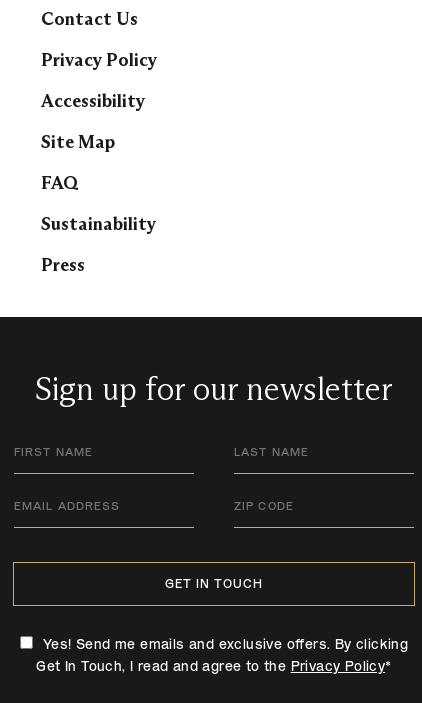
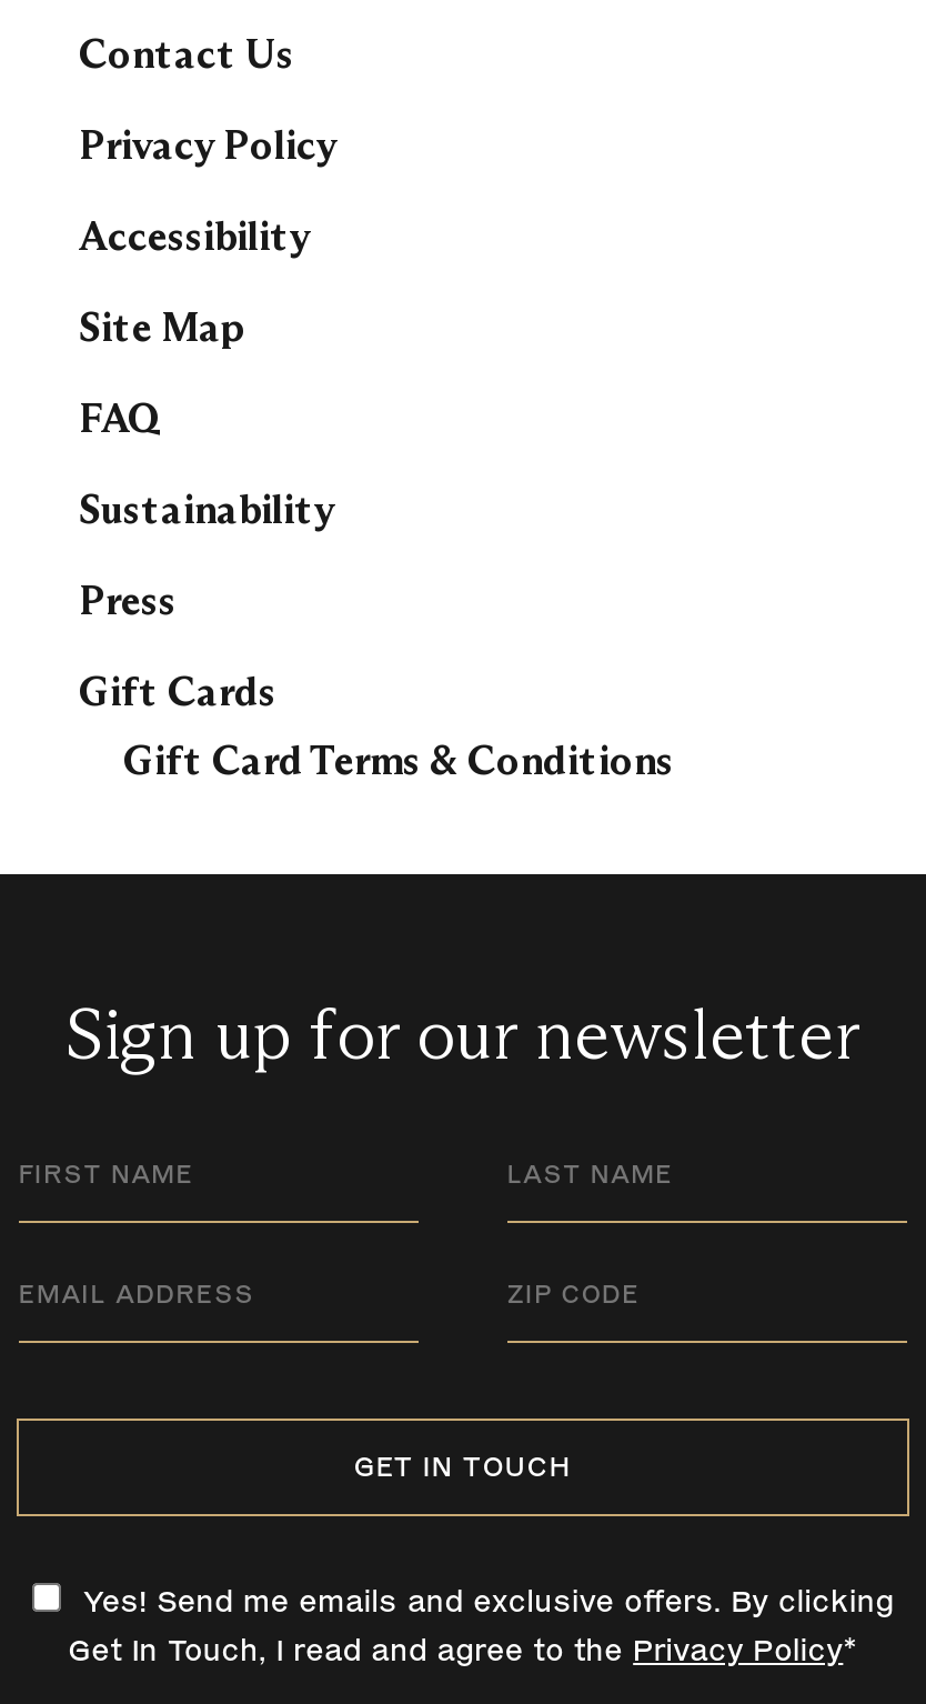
+ Gift Cards
+ Gift Card Terms & Conditions
